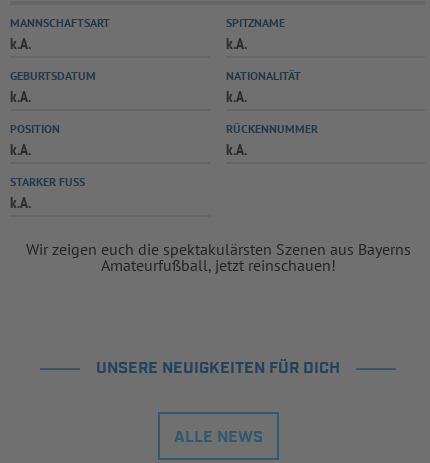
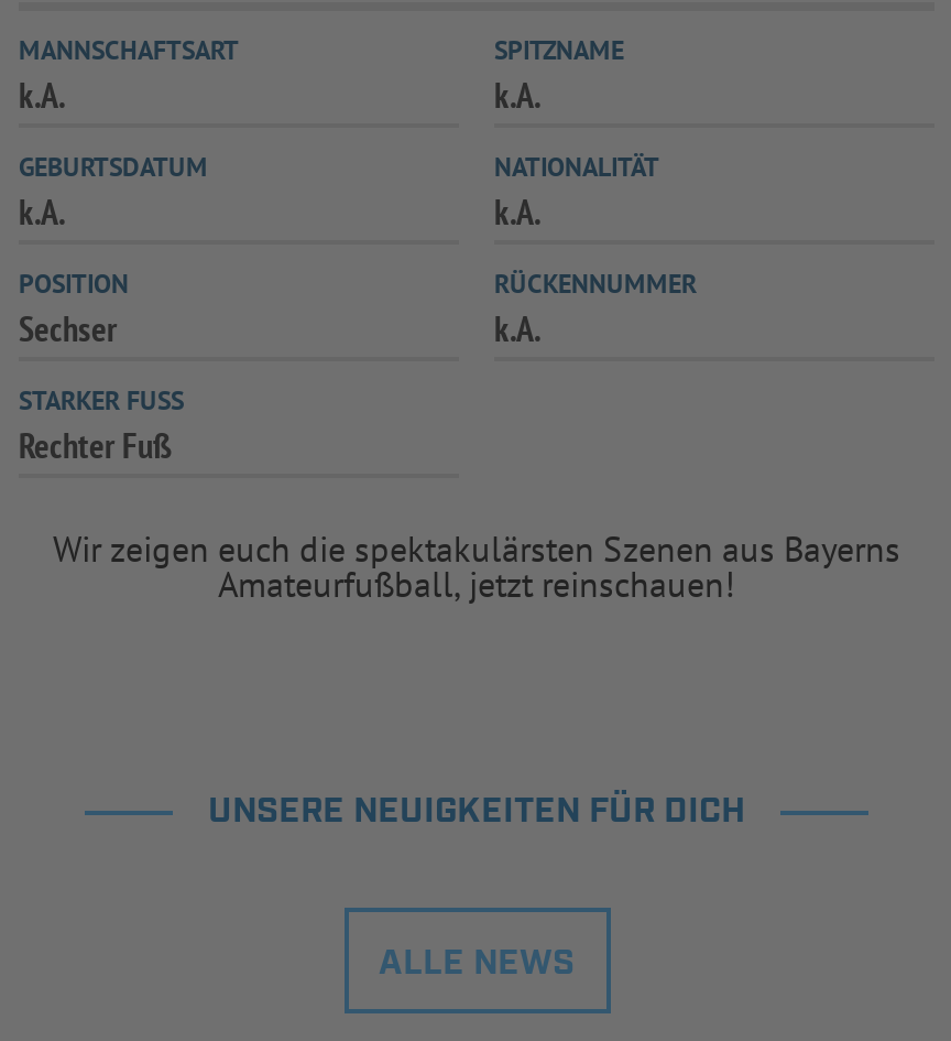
- k.A.
+ Sechser

- k.A.
+ Rechter Fuß
